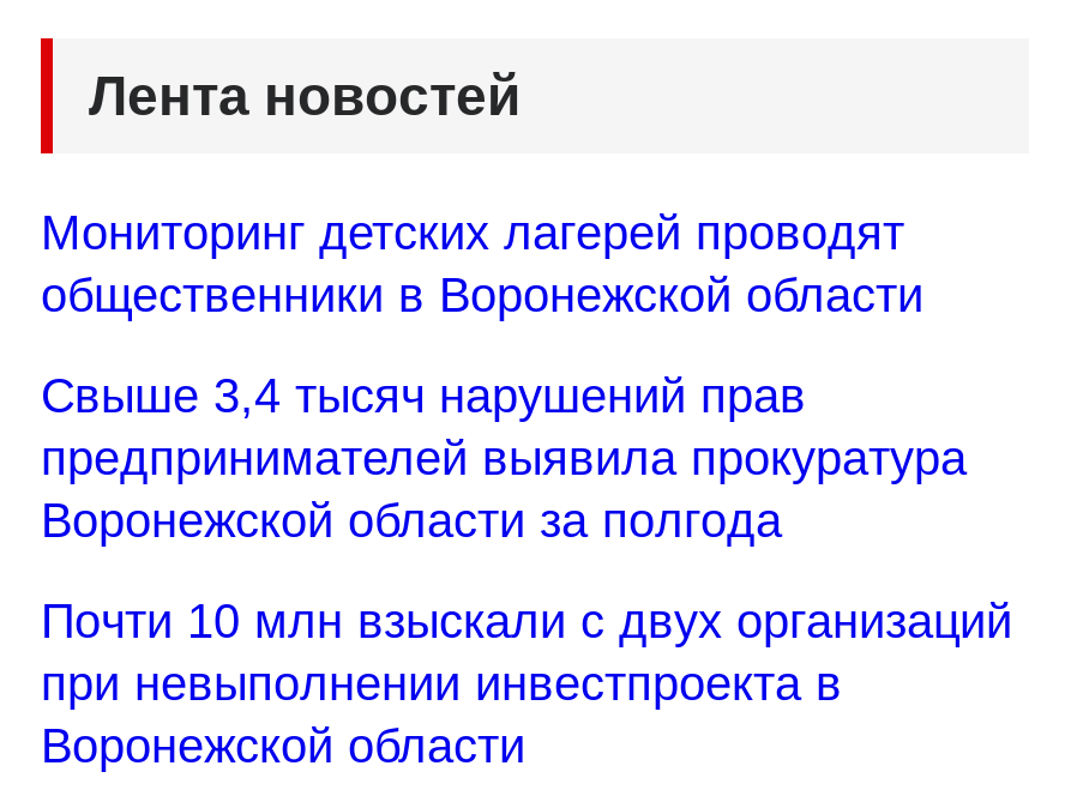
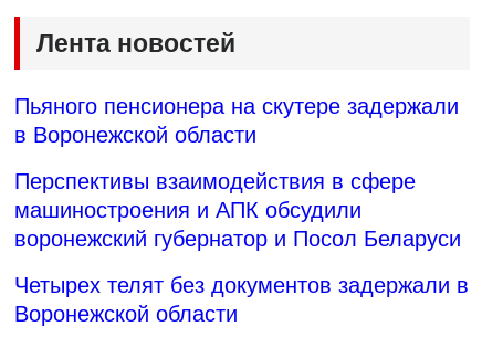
- Мониторинг детских лагерей проводят
- общественники в Воронежской области
+ Пьяного пенсионера на скутере задержали
+ в Воронежской области

- Свыше 3,4 тысяч нарушений прав
- предпринимателей выявила прокуратура
- Воронежской области за полгода
+ Перспективы взаимодействия в сфере
+ машиностроения и АПК обсудили
+ воронежский губернатор и Посол Беларуси

- Почти 10 млн взыскали с двух организаций
- при невыполнении инвестпроекта в
+ Четырех телят без документов задержали в
